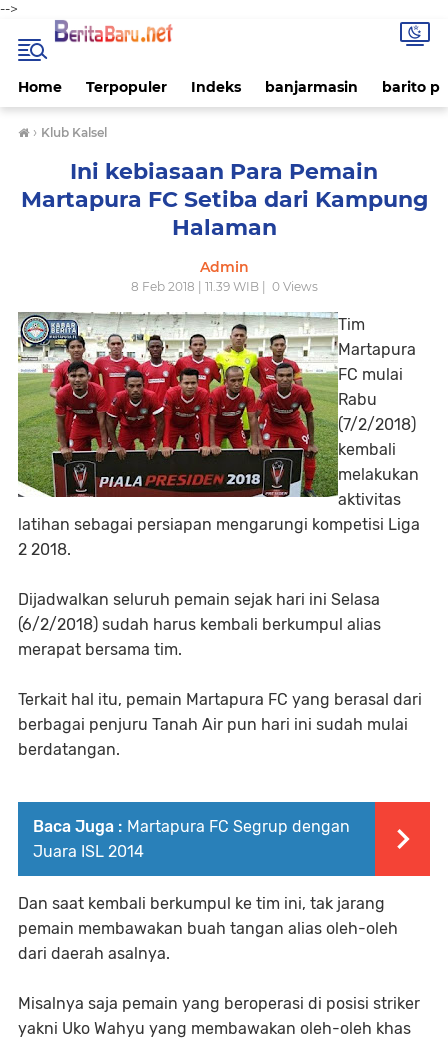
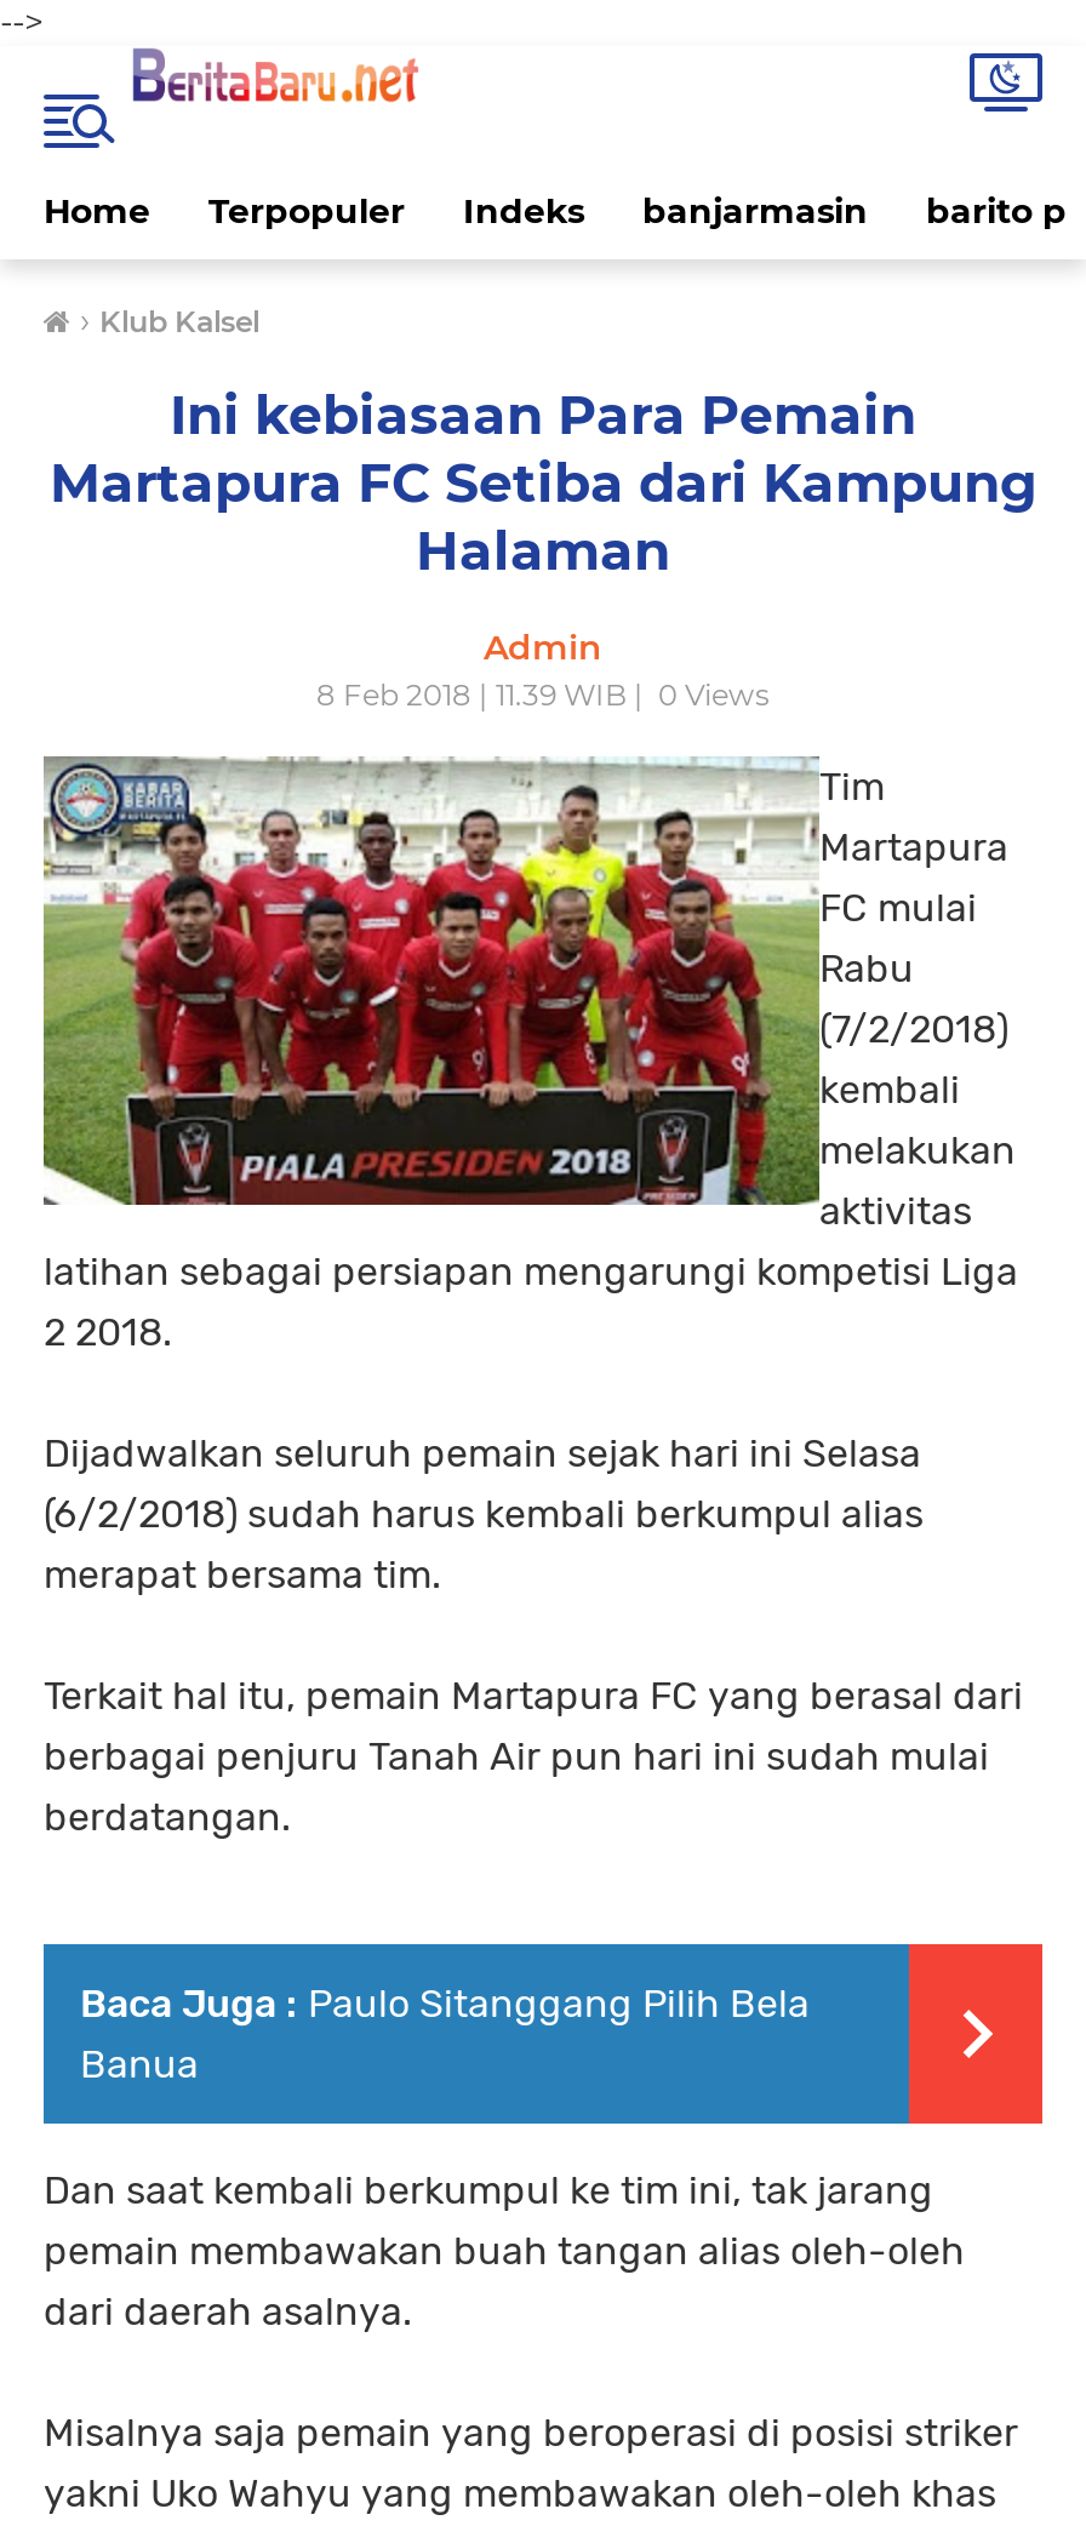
- Baca Juga : Martapura FC Segrup dengan
- Juara ISL 2014
+ Baca Juga : Paulo Sitanggang Pilih Bela
+ Banua
